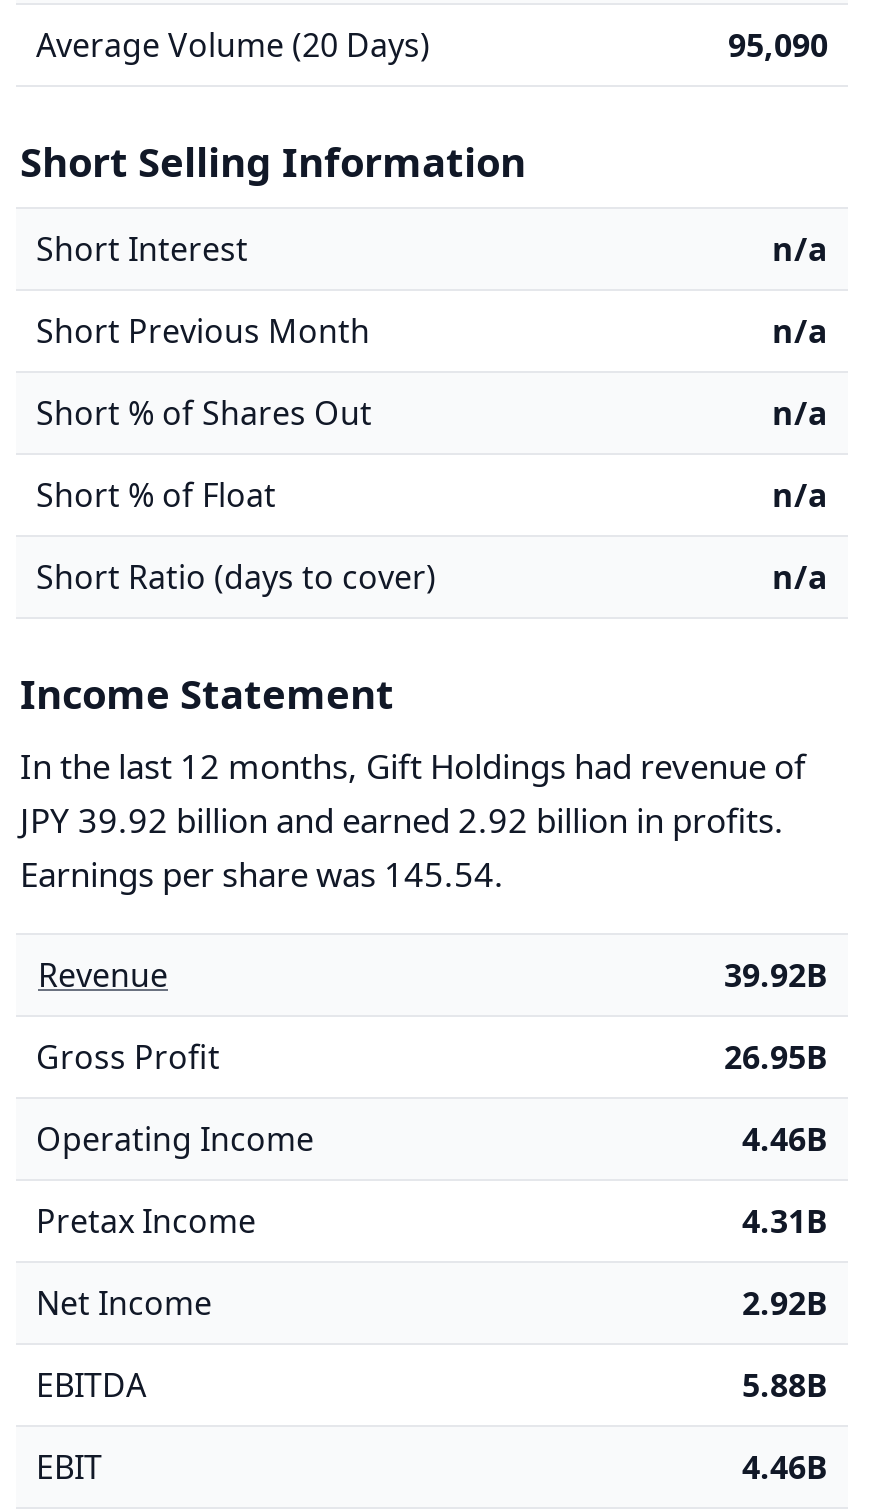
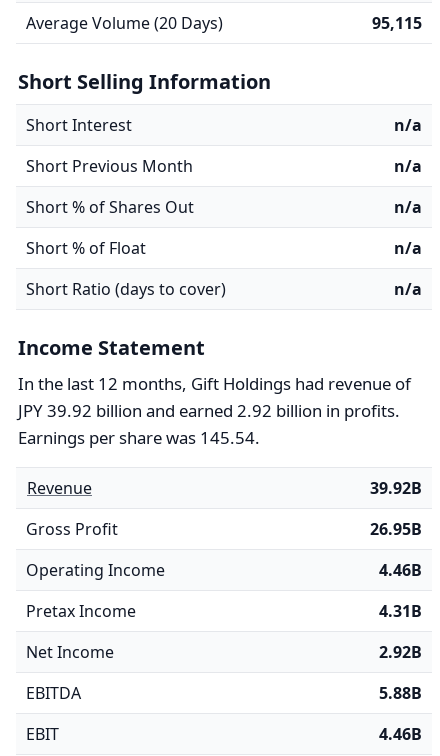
- 95,090
+ 95,115
